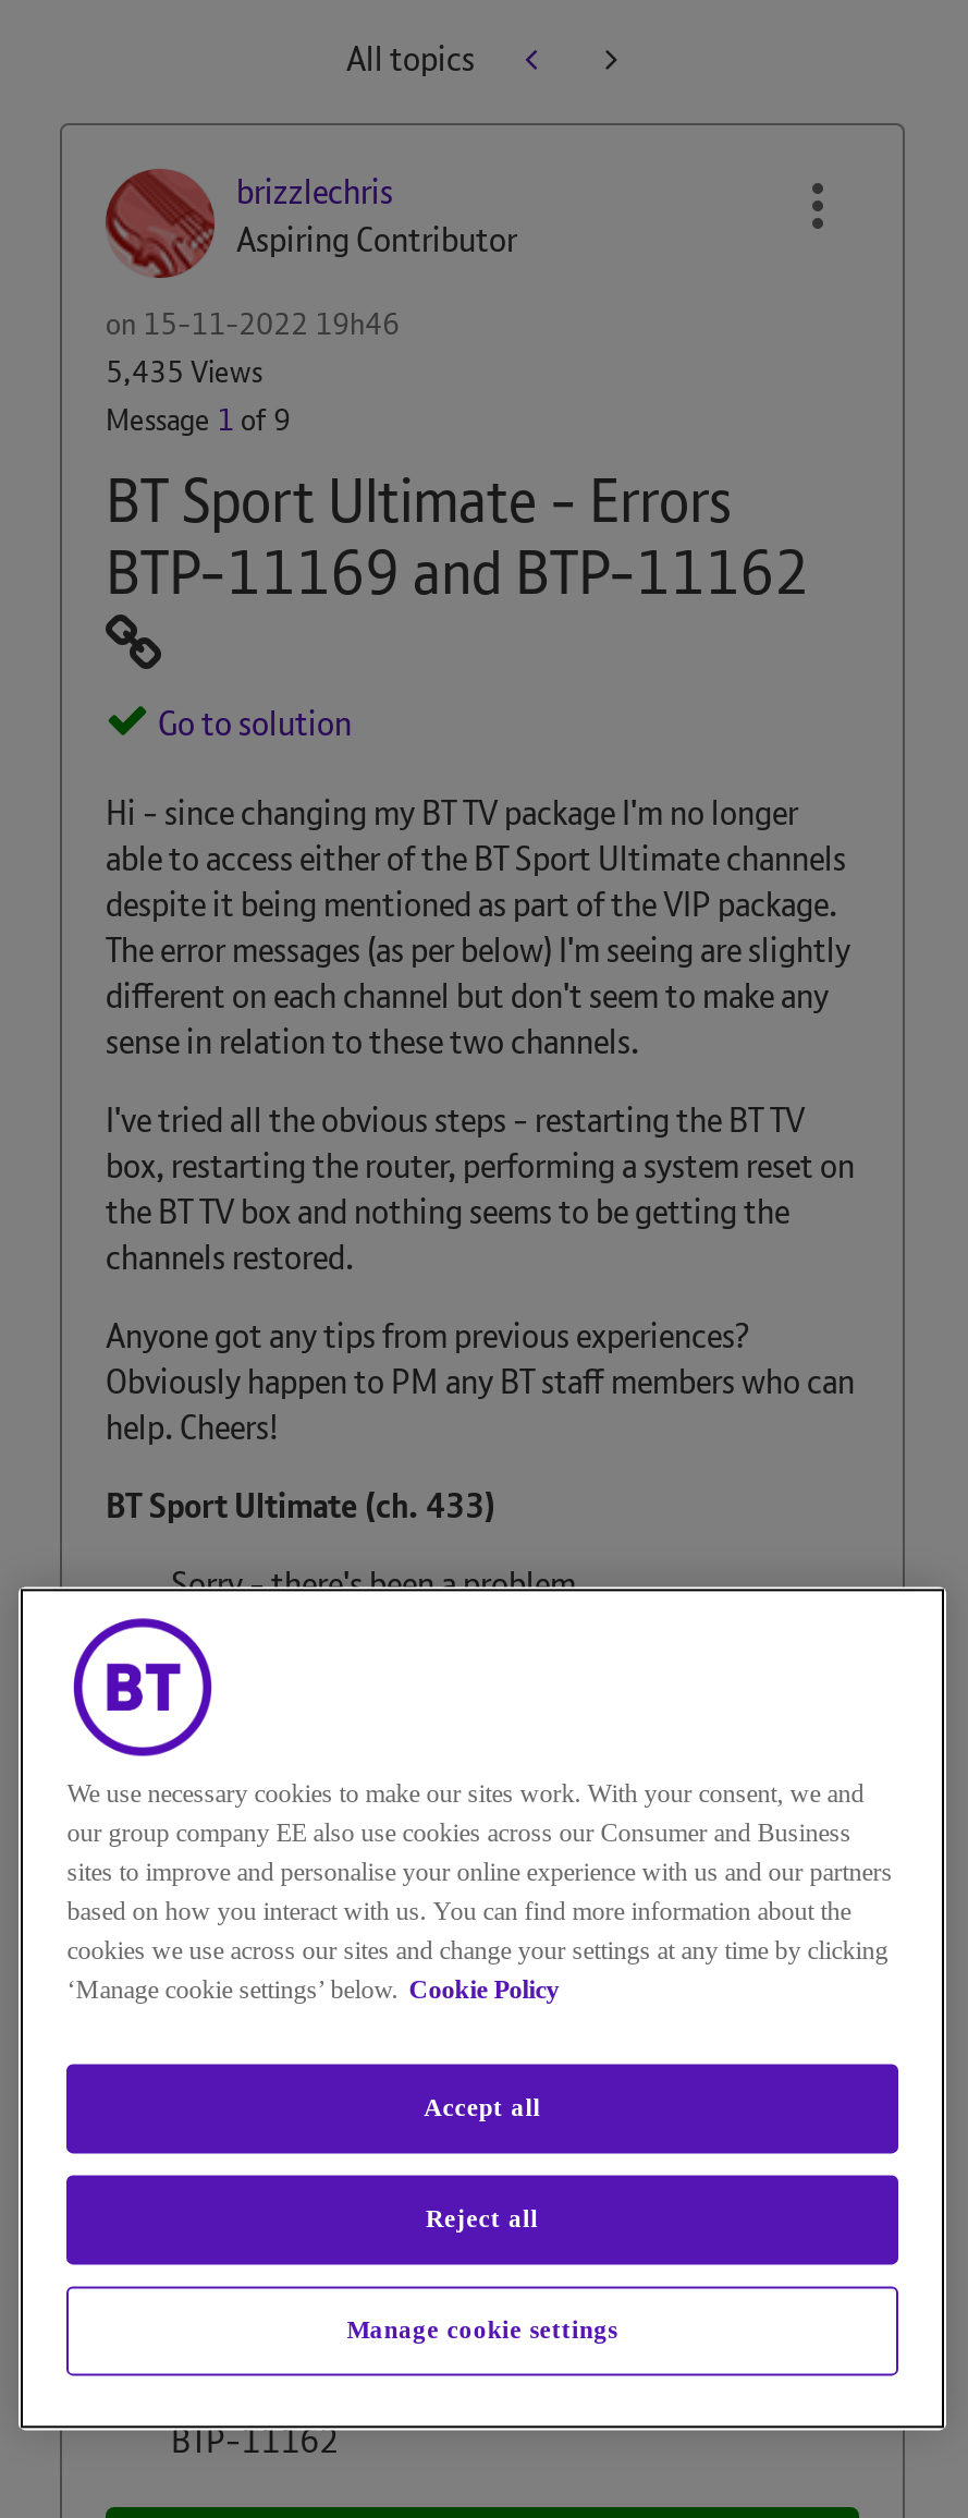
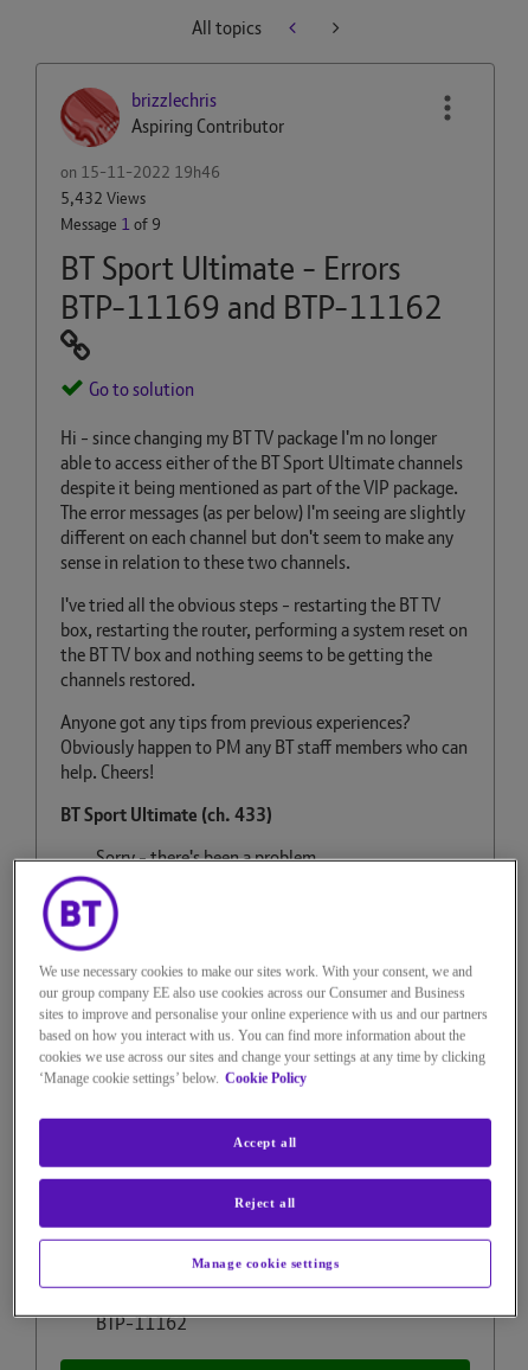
- 5,435 Views
+ 5,432 Views
